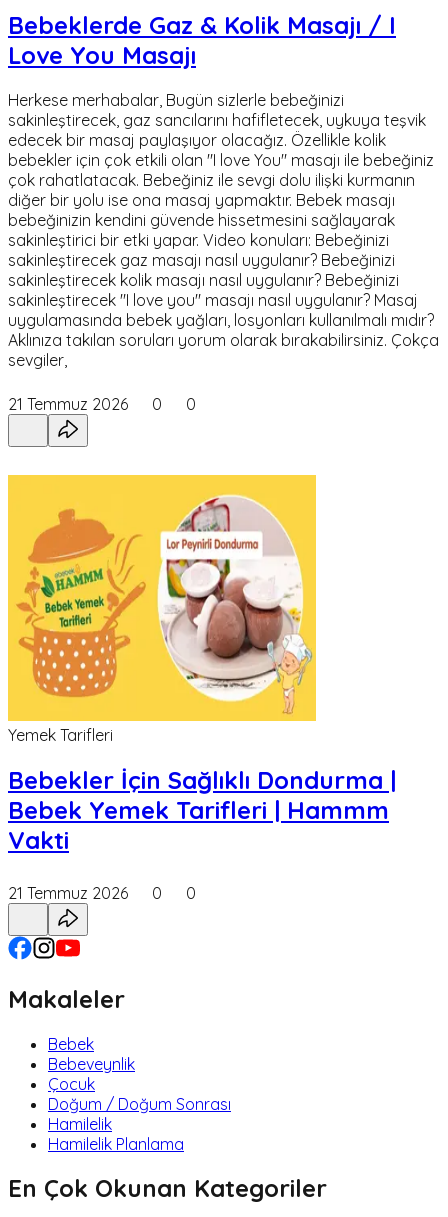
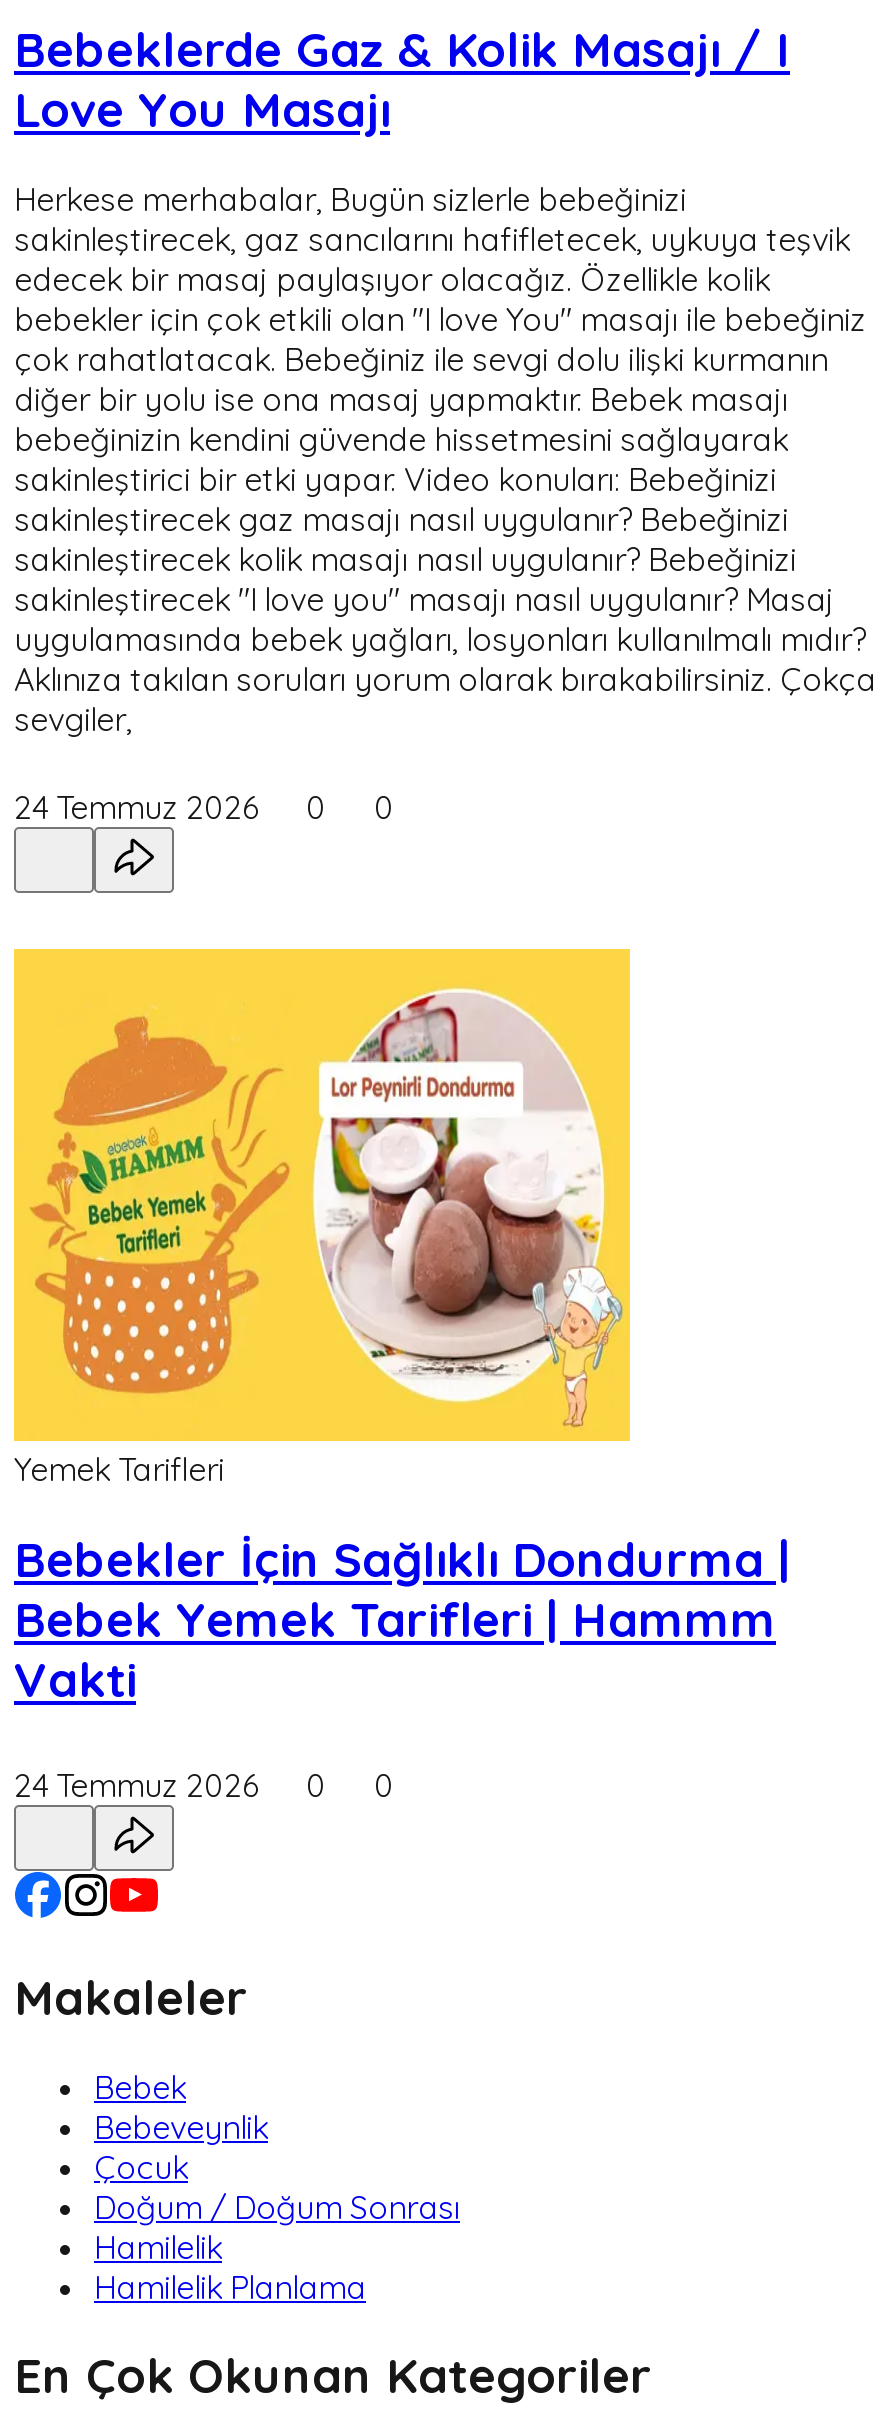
- 21 Temmuz 2026 0 0
+ 24 Temmuz 2026 0 0

- 21 Temmuz 2026 0 0
+ 24 Temmuz 2026 0 0
